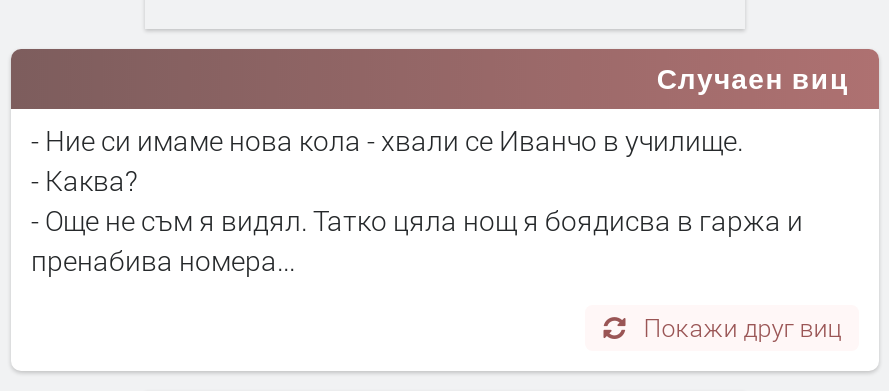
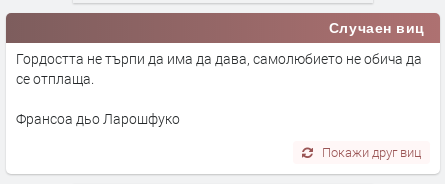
- - Ние си имаме нова кола - хвали се Иванчо в училище.
- - Каква?
- - Още не съм я видял. Татко цяла нощ я боядисва в гаржа и
- пренабива номера...
+ Гордостта не търпи да има да дава, самолюбието не обича да
+ се отплаща.
+ Франсоа дьо Ларошфуко
